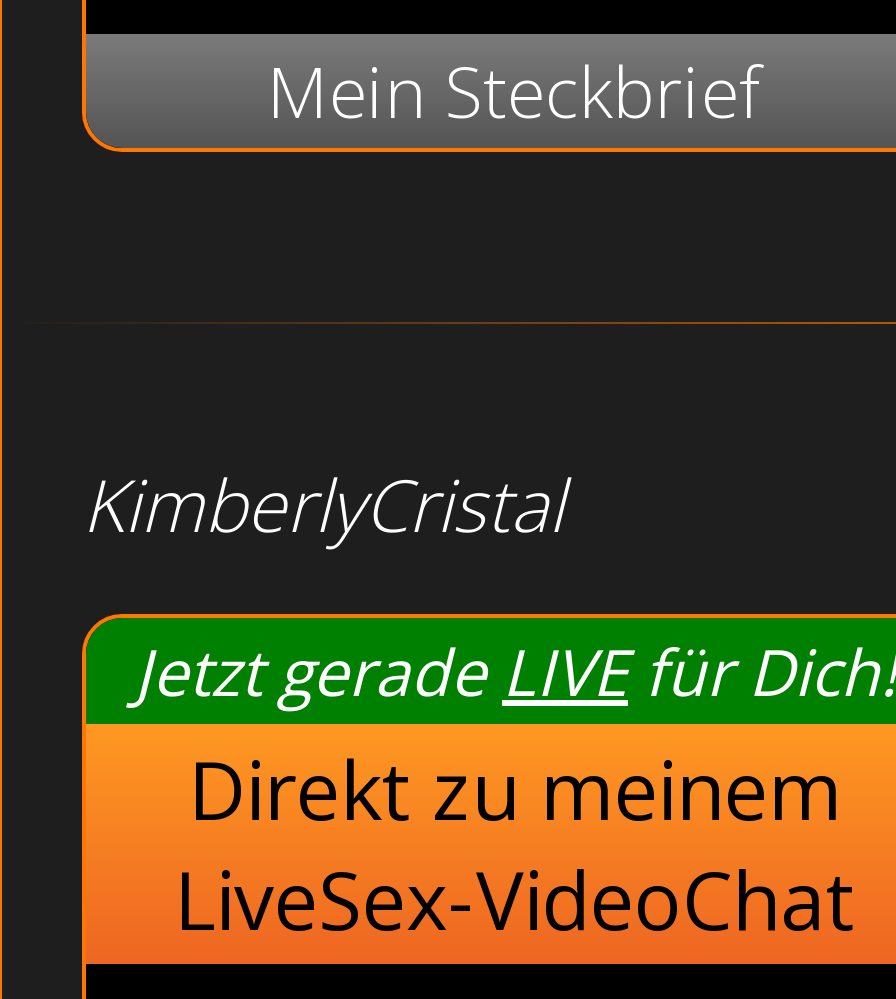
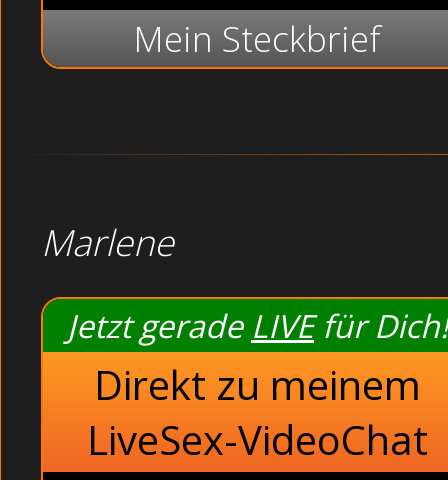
- KimberlyCristal
+ Marlene
